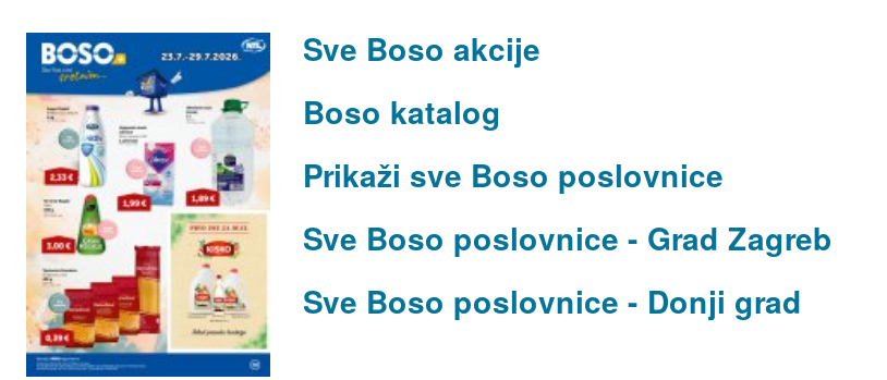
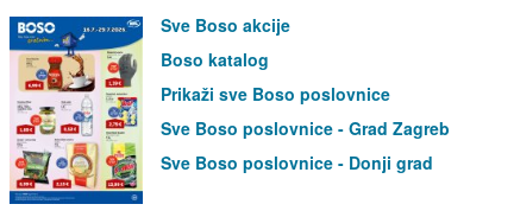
- [image]
+ [image]
